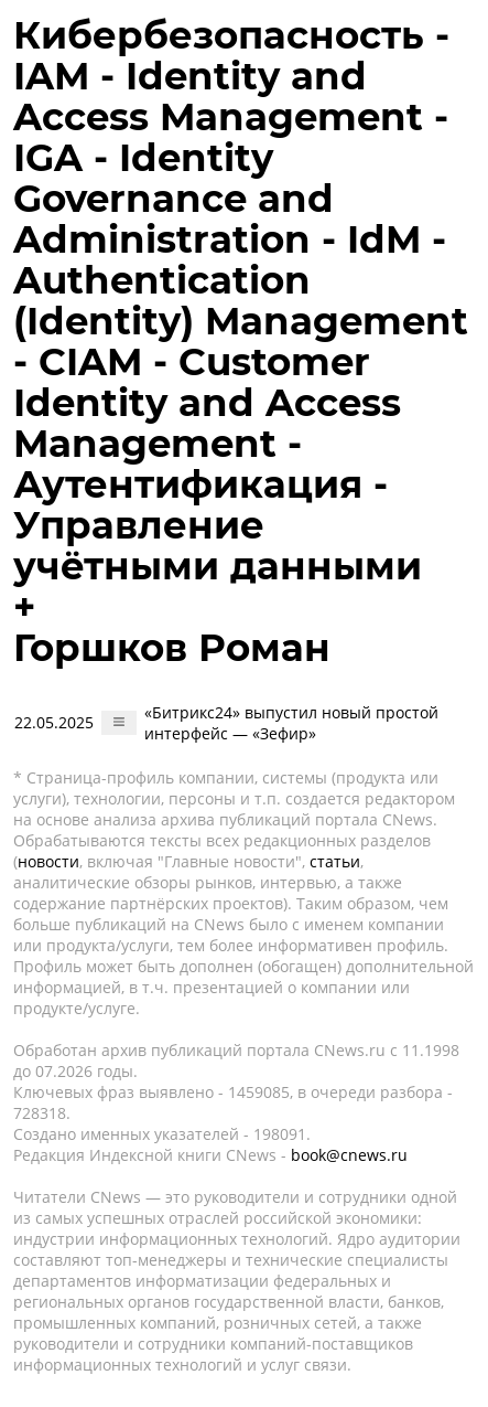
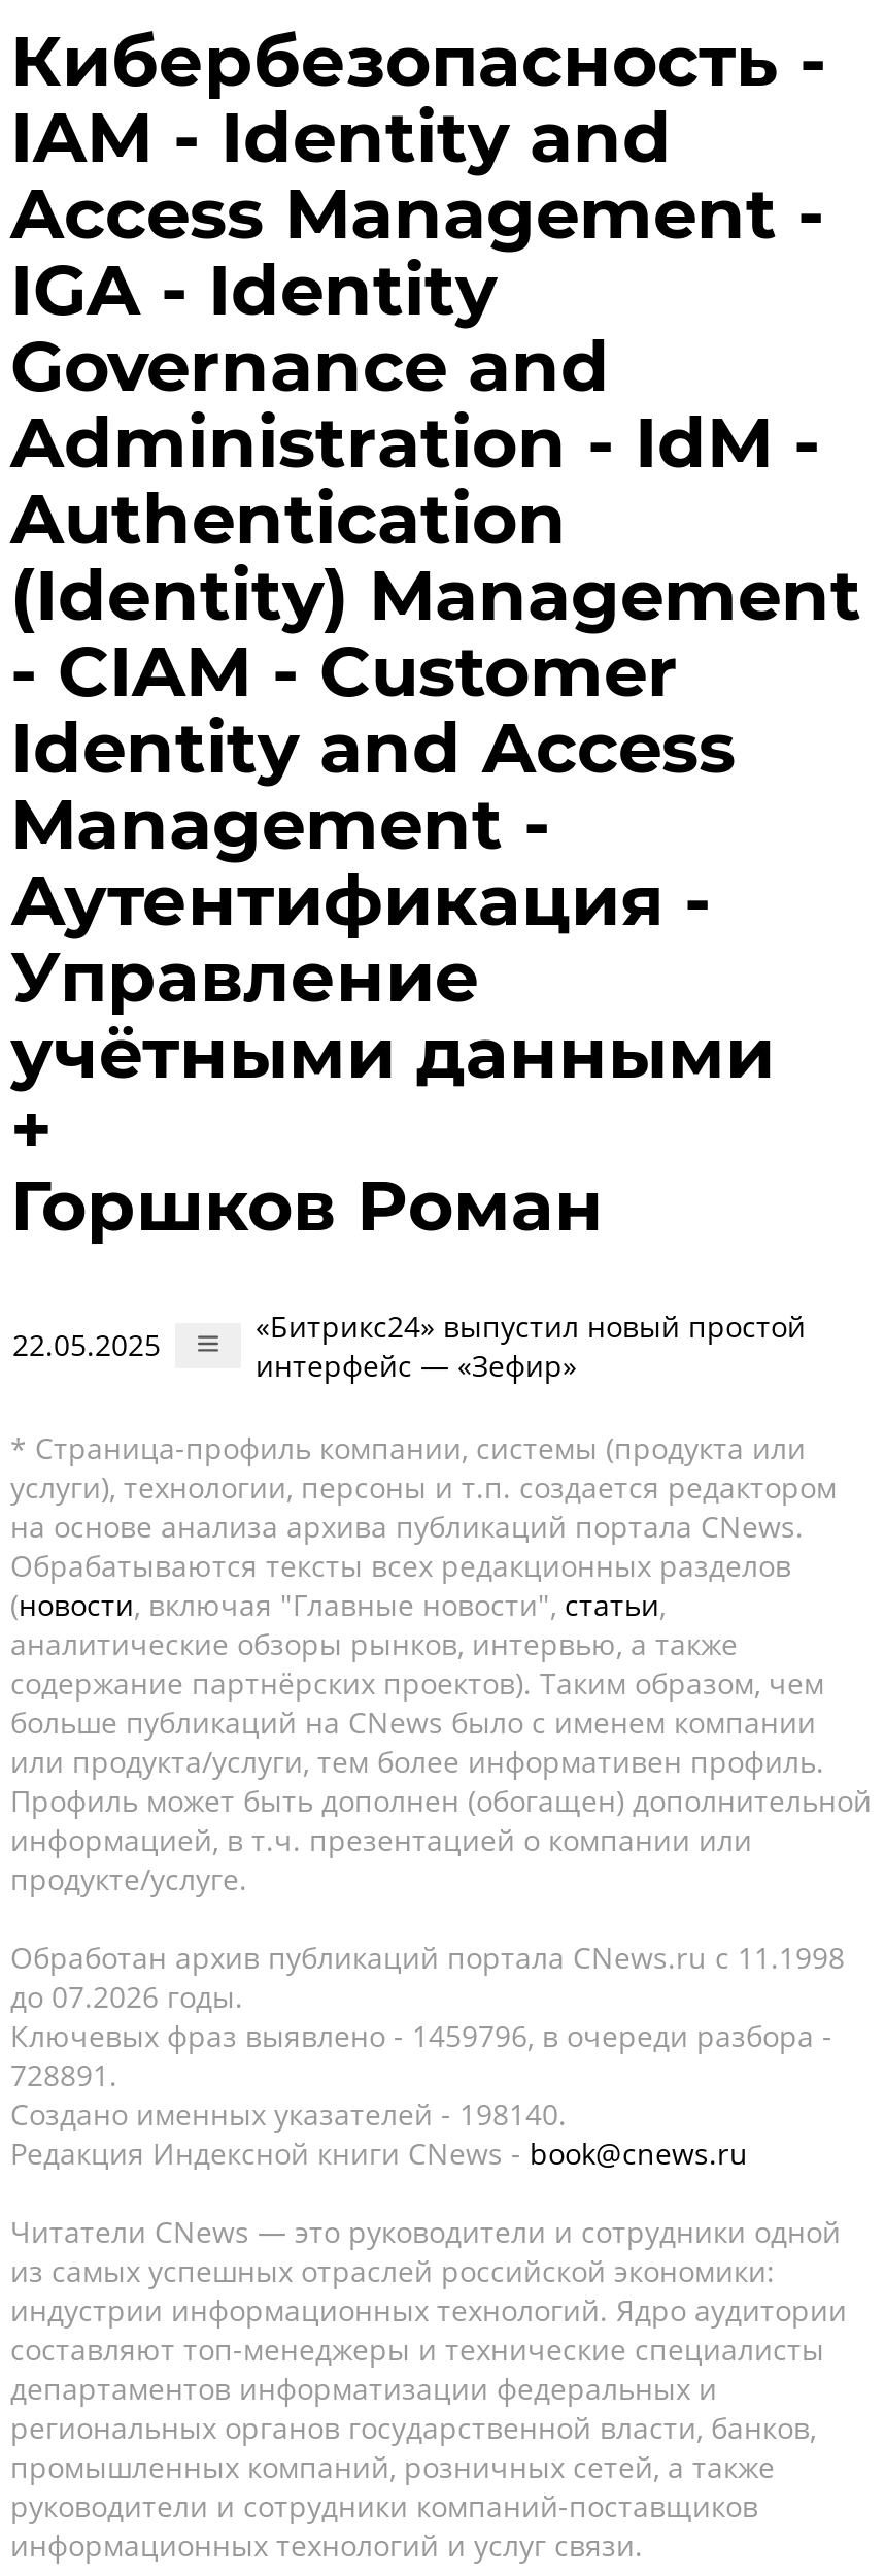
- Ключевых фраз выявлено - 1459085, в очереди разбора -
+ Ключевых фраз выявлено - 1459796, в очереди разбора -

- 728318.
+ 728891.

- Создано именных указателей - 198091.
+ Создано именных указателей - 198140.
